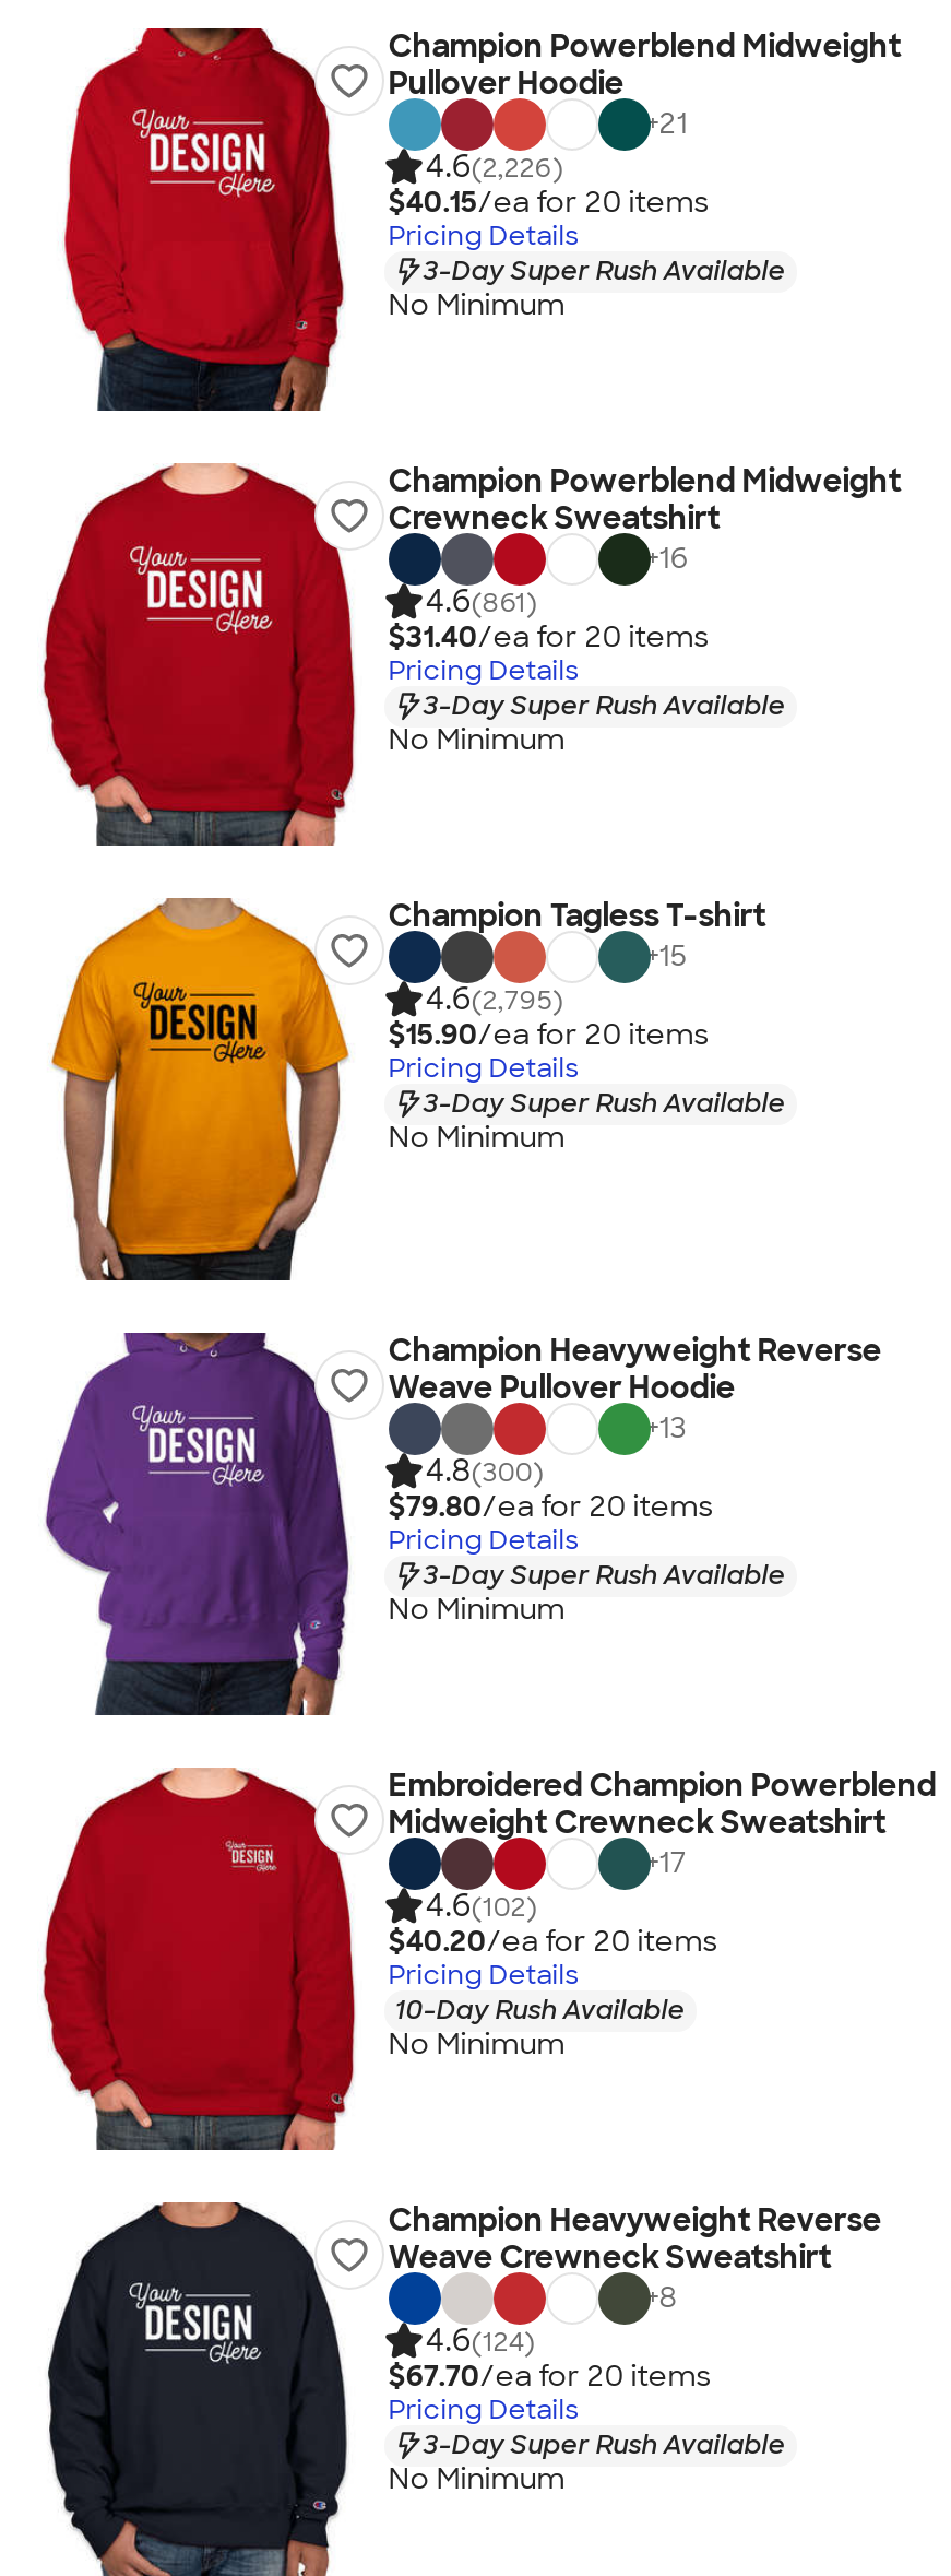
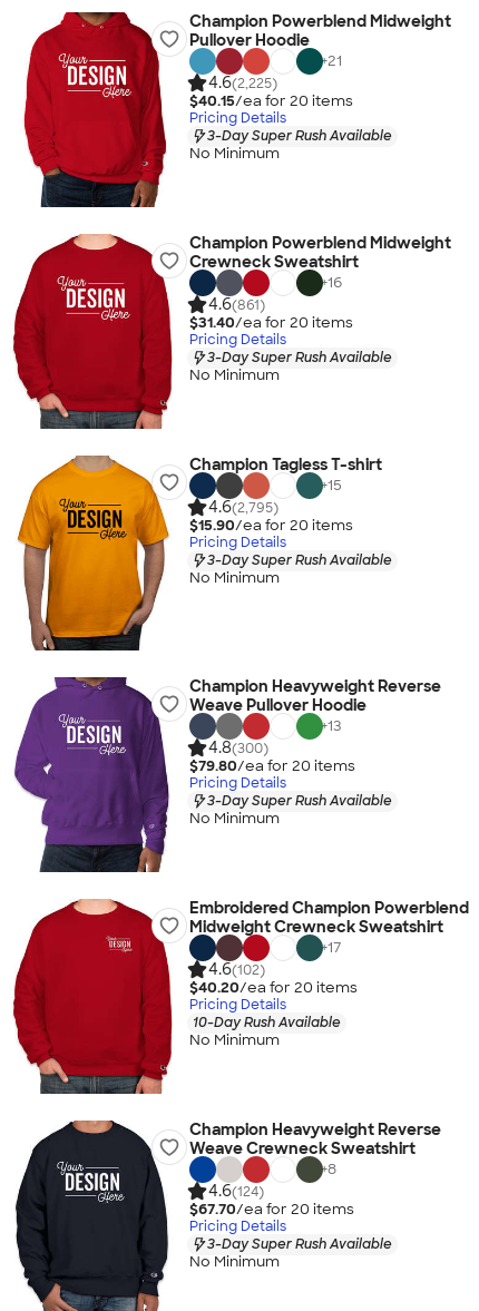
- 4.6(2,226)
+ 4.6(2,225)
